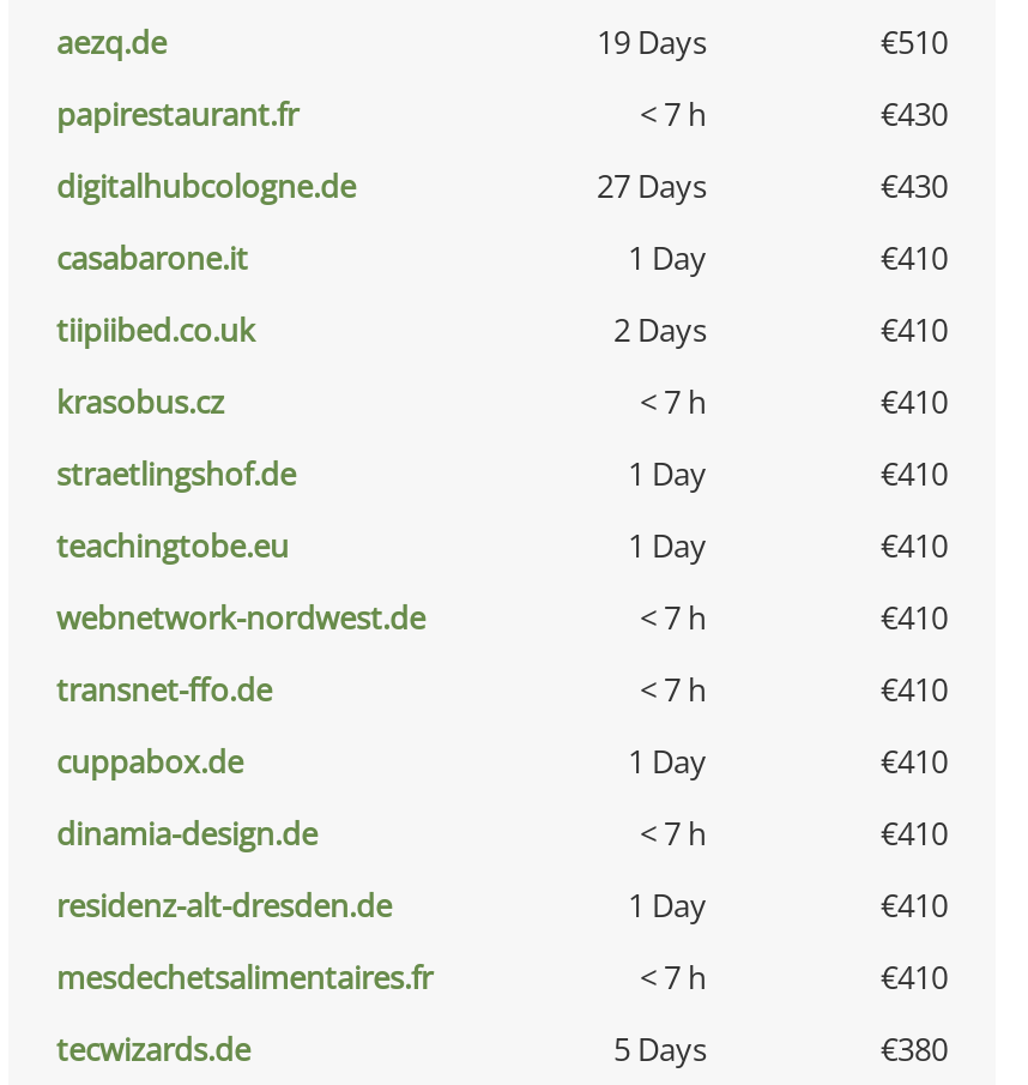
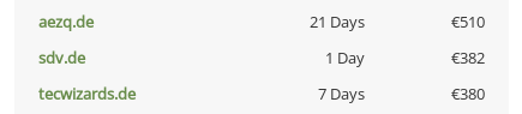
- 19 Days
+ 21 Days

- papirestaurant.fr
- < 7 h
- €430
- digitalhubcologne.de
- 27 Days
- €430
- casabarone.it
+ sdv.de

- €410
- tiipiibed.co.uk
- 2 Days
- €410
- krasobus.cz
- < 7 h
- €410
- straetlingshof.de
- 1 Day
- €410
- teachingtobe.eu
- 1 Day
- €410
- webnetwork-nordwest.de
- < 7 h
- €410
- transnet-ffo.de
- < 7 h
- €410
- cuppabox.de
- 1 Day
- €410
- dinamia-design.de
- < 7 h
- €410
- residenz-alt-dresden.de
- 1 Day
- €410
- mesdechetsalimentaires.fr
- < 7 h
- €410
+ €382

- 5 Days
+ 7 Days
